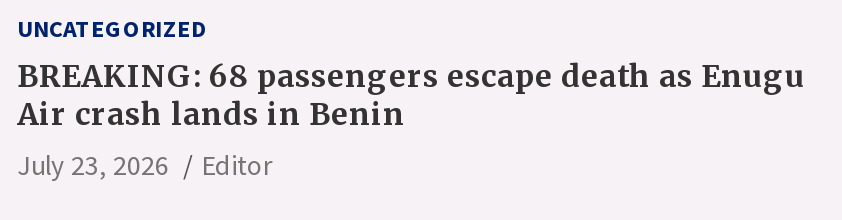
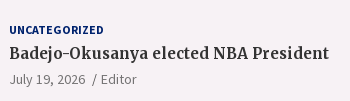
- BREAKING: 68 passengers escape death as Enugu
- Air crash lands in Benin
- July 23, 2026
+ Badejo-Okusanya elected NBA President
+ July 19, 2026
